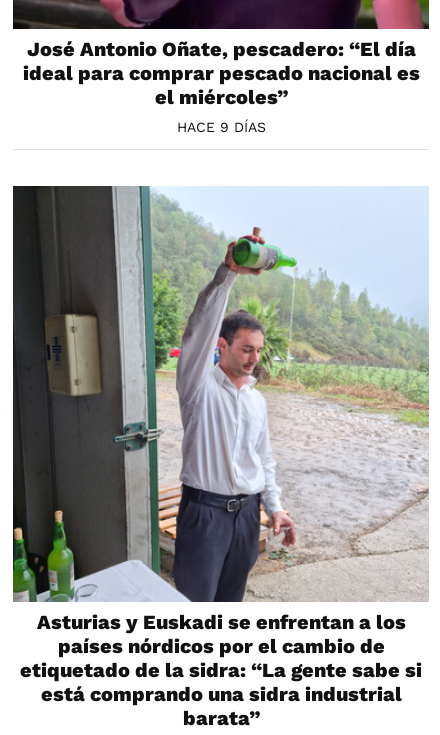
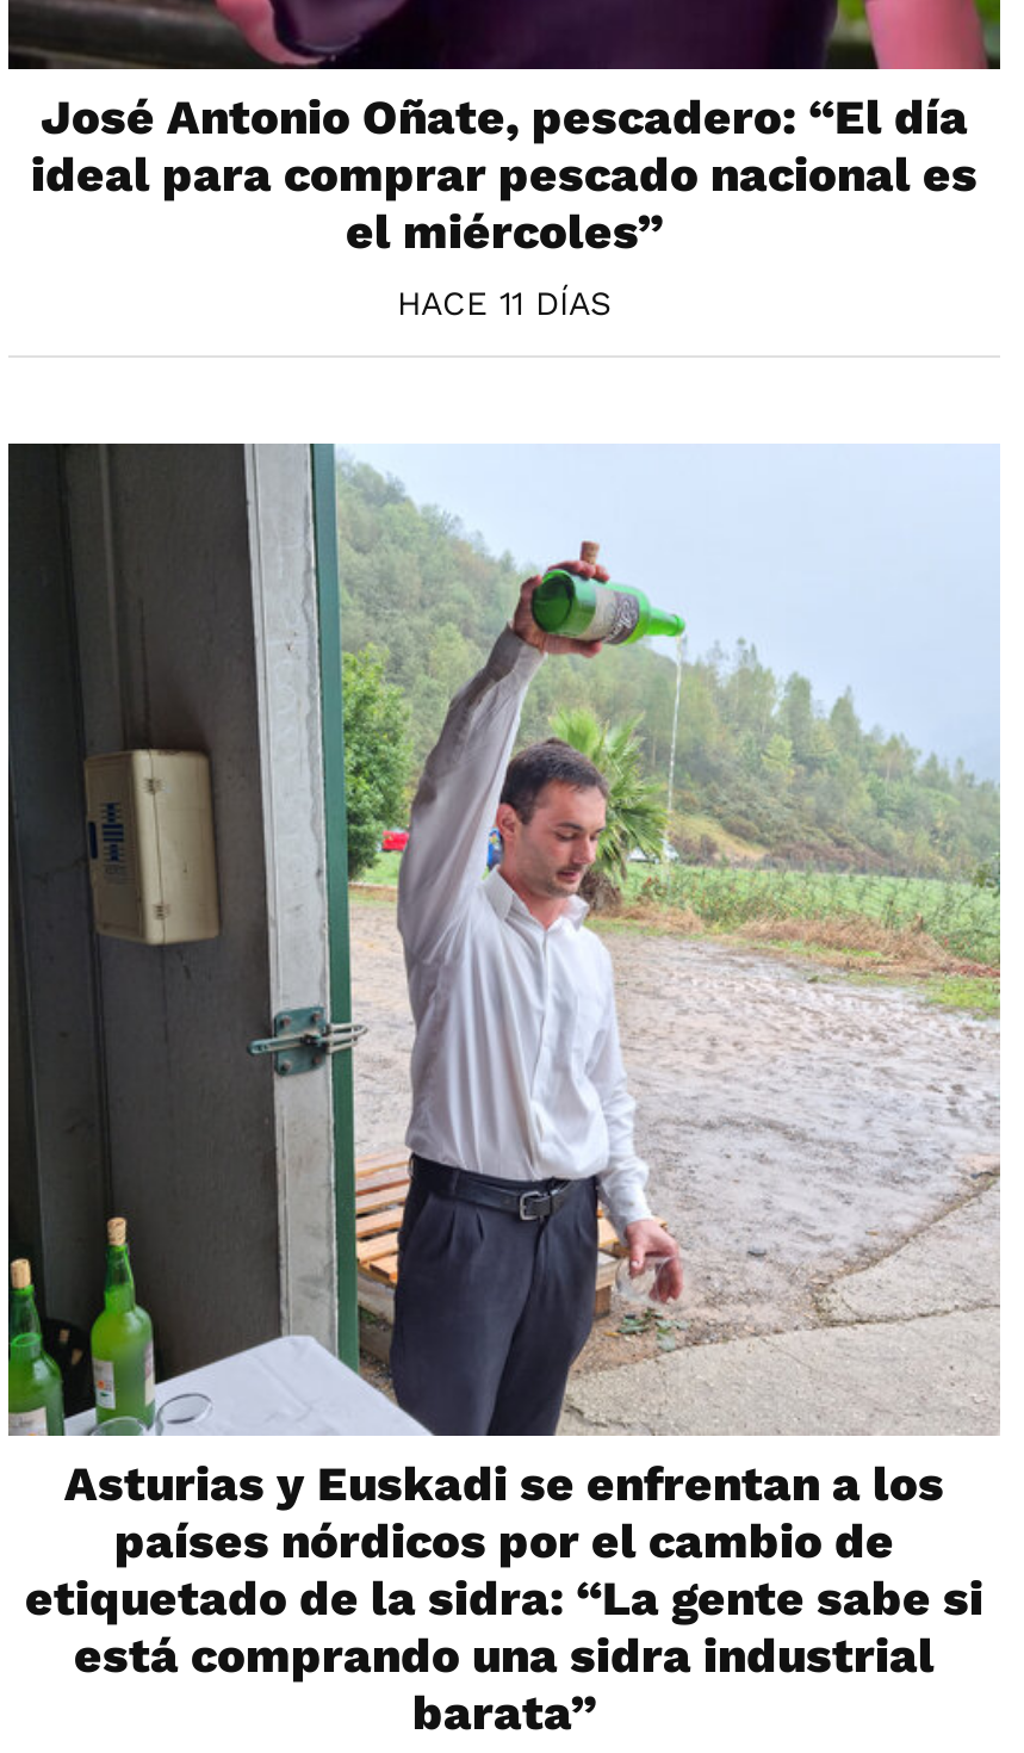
- HACE 9 DÍAS
+ HACE 11 DÍAS
